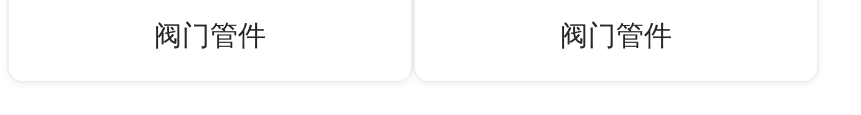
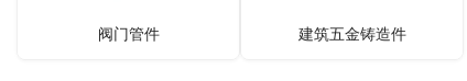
- 阀门管件
+ 建筑五金铸造件
